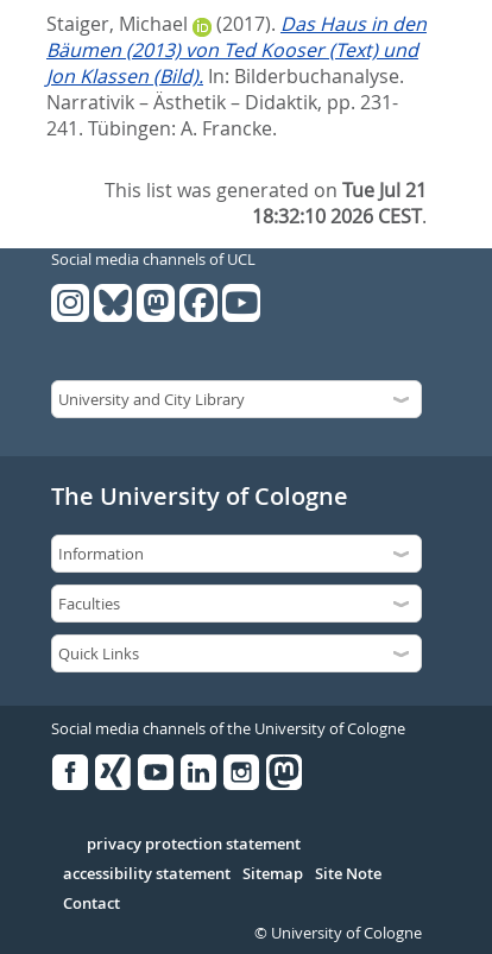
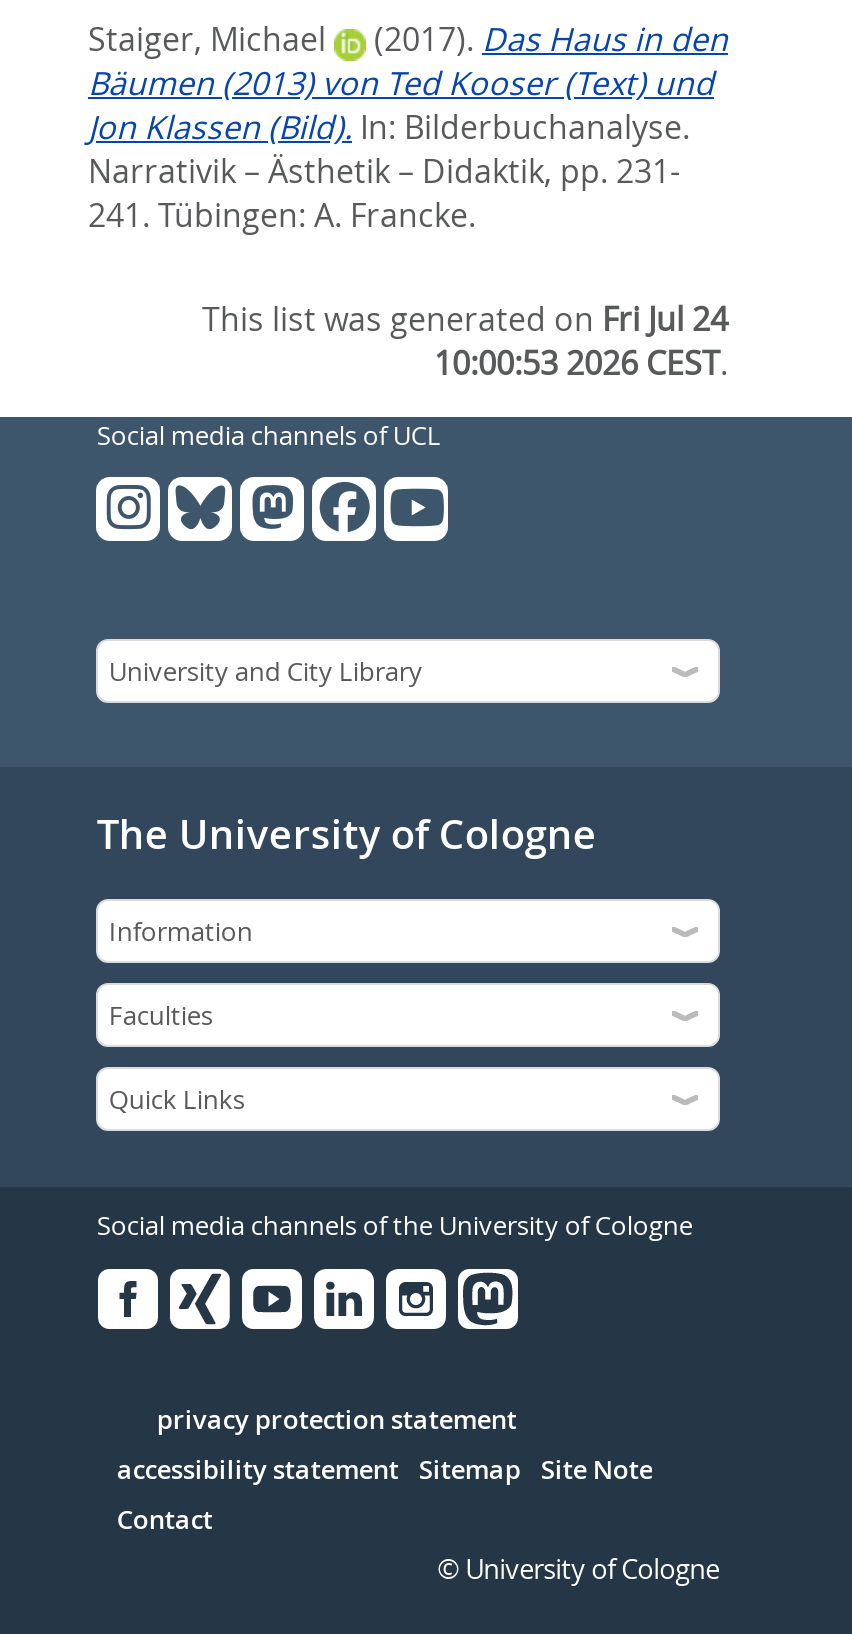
- This list was generated on Tue Jul 21
+ This list was generated on Fri Jul 24

- 18:32:10 2026 CEST.
+ 10:00:53 2026 CEST.
